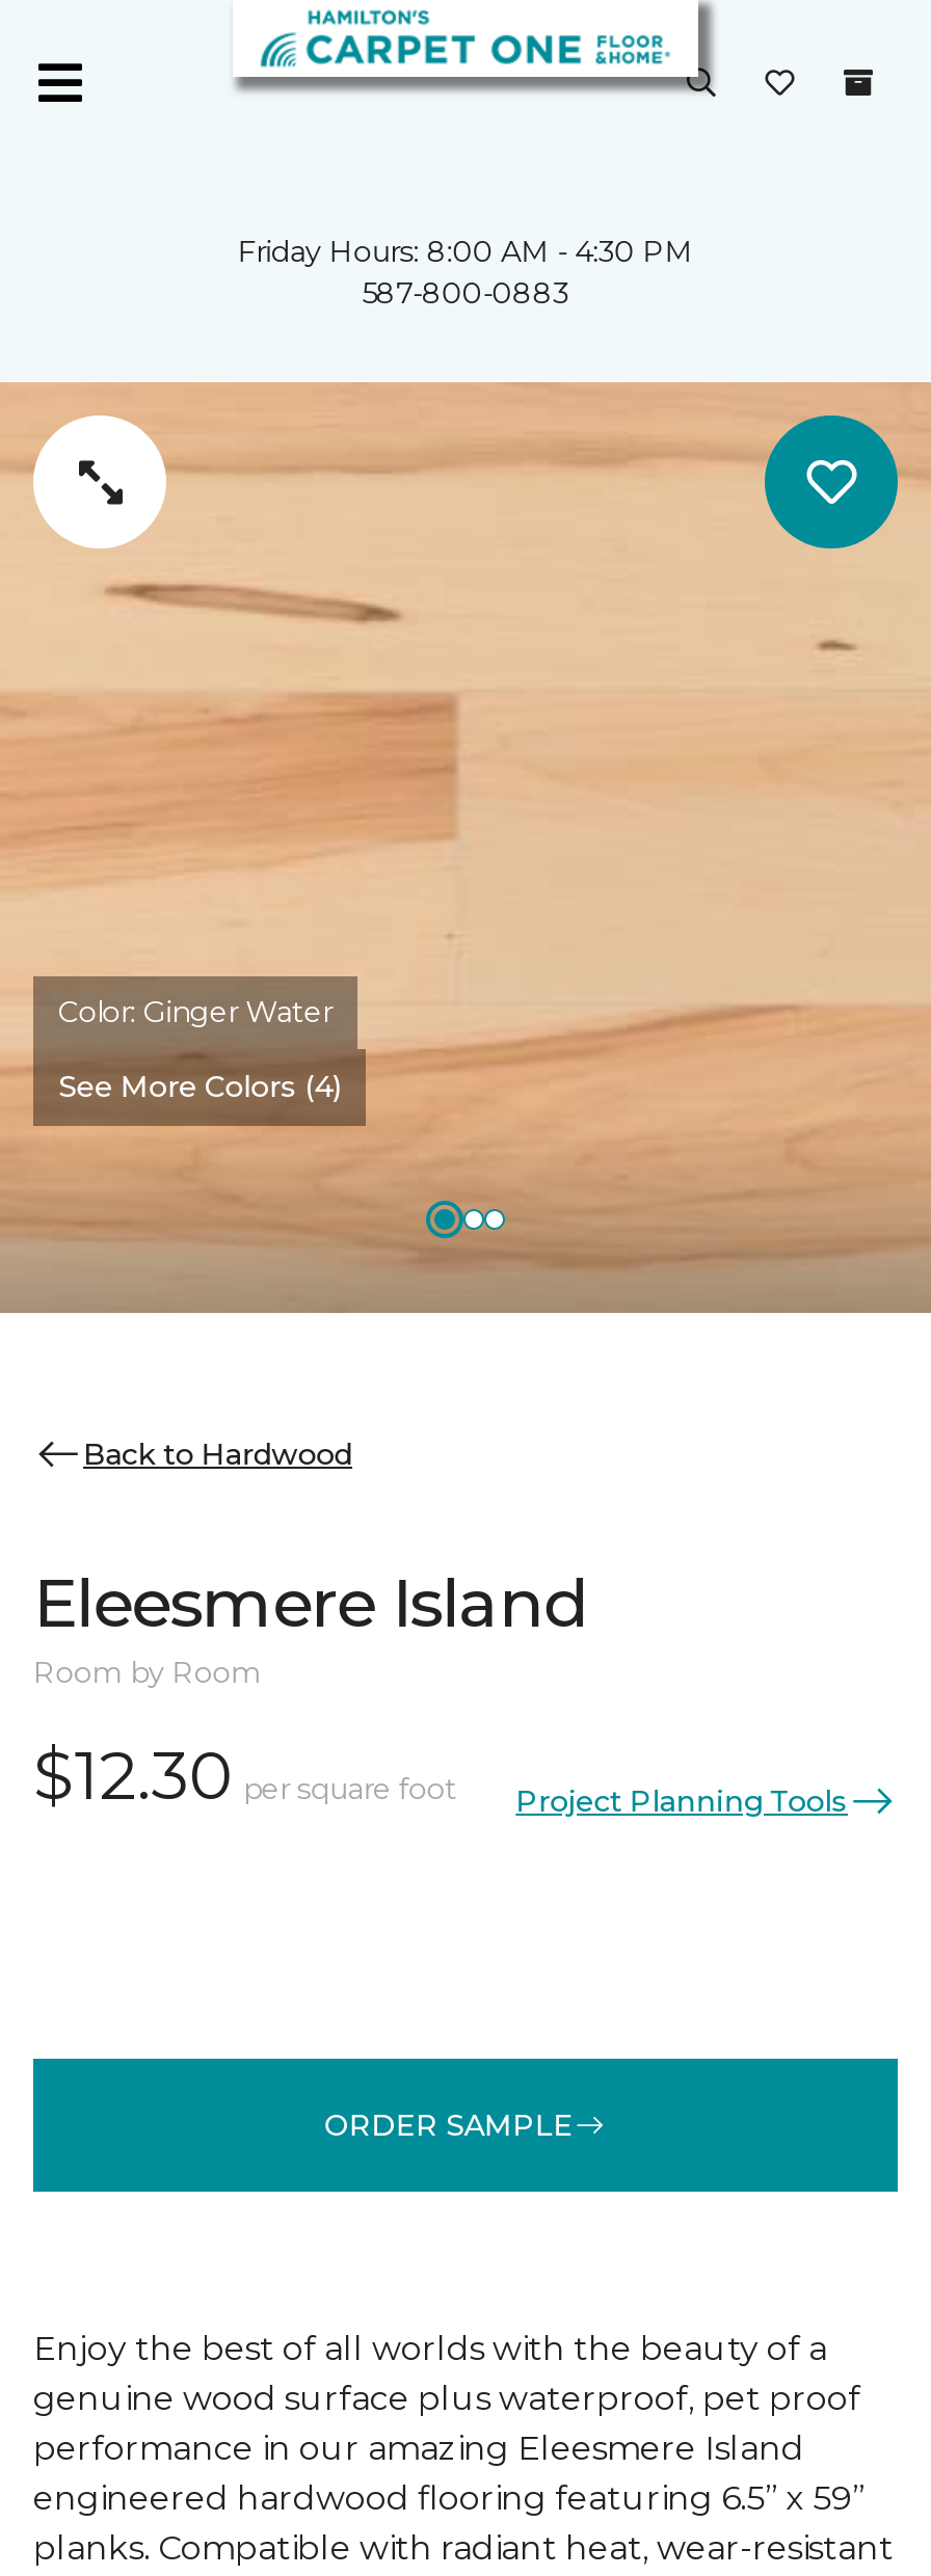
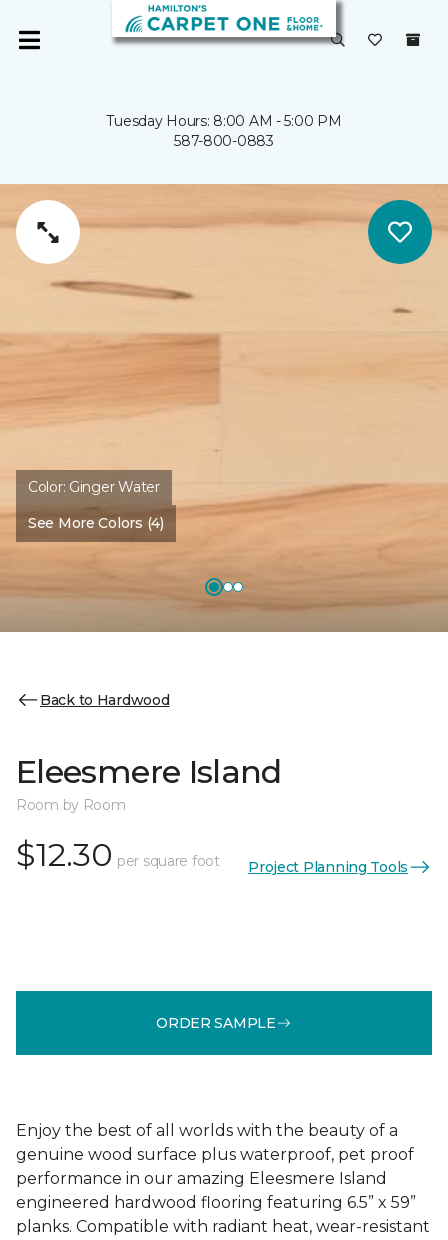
- Friday Hours: 8:00 AM - 4:30 PM
+ Tuesday Hours: 8:00 AM - 5:00 PM
